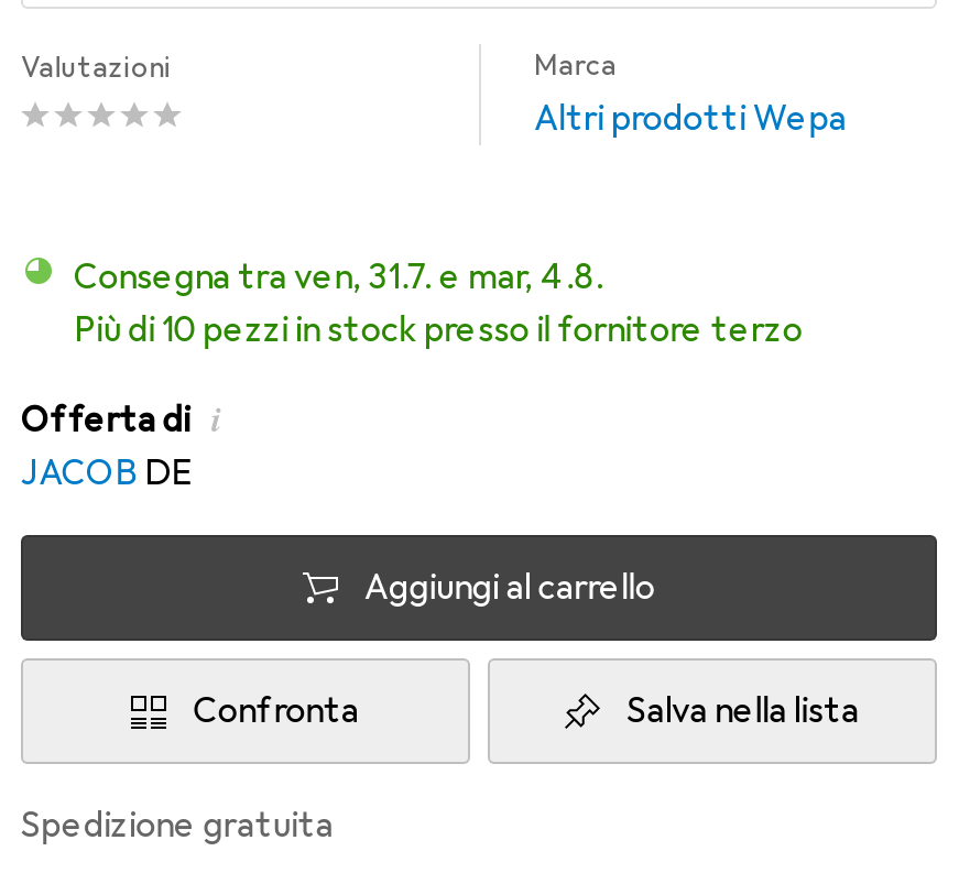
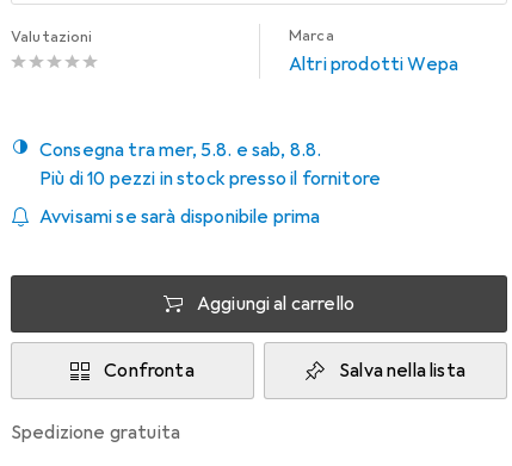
- Consegna tra ven, 31.7. e mar, 4.8.
- Più di 10 pezzi in stock presso il fornitore terzo
+ Consegna tra mer, 5.8. e sab, 8.8.
+ Più di 10 pezzi in stock presso il fornitore

- Offerta di i
- JACOB DE
+ Avvisami se sarà disponibile prima
